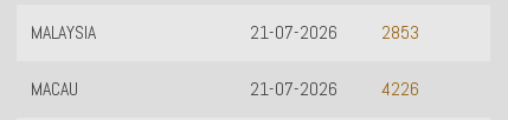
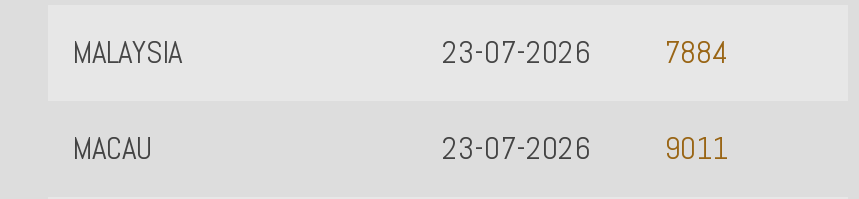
- 21-07-2026
+ 23-07-2026

- 2853
+ 7884

- 21-07-2026
+ 23-07-2026

- 4226
+ 9011
